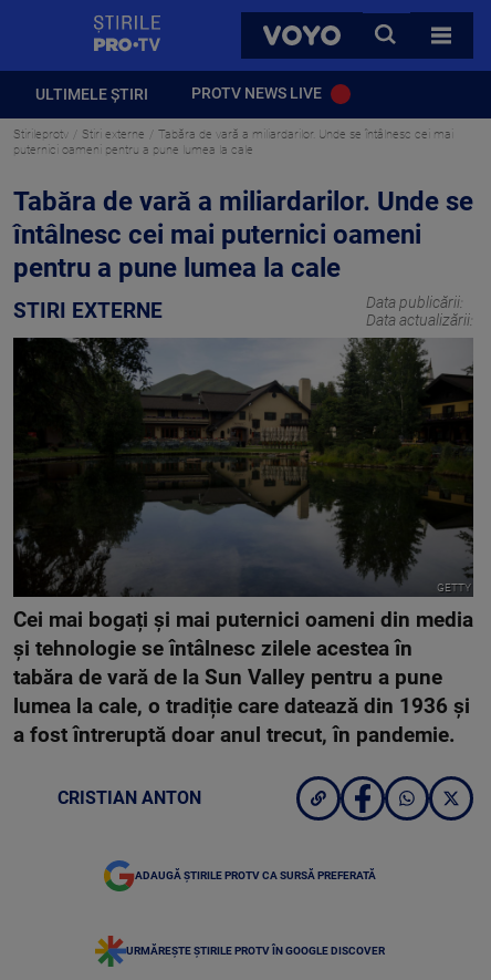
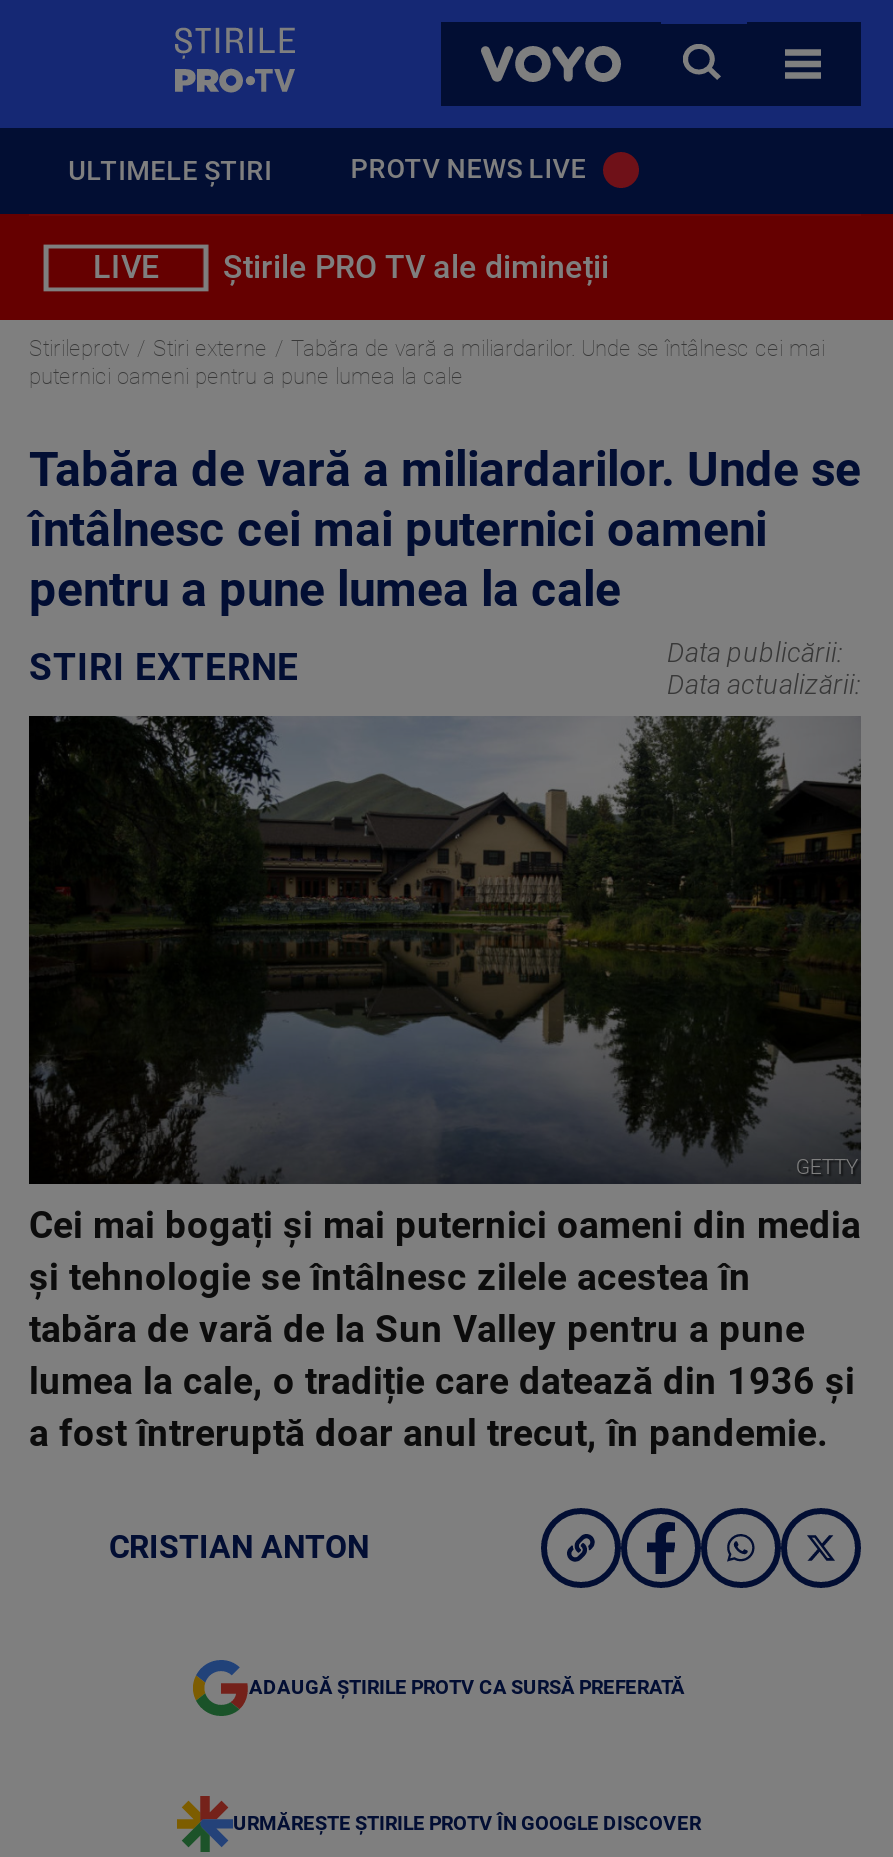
+ LIVE
+ Știrile PRO TV ale dimineții
